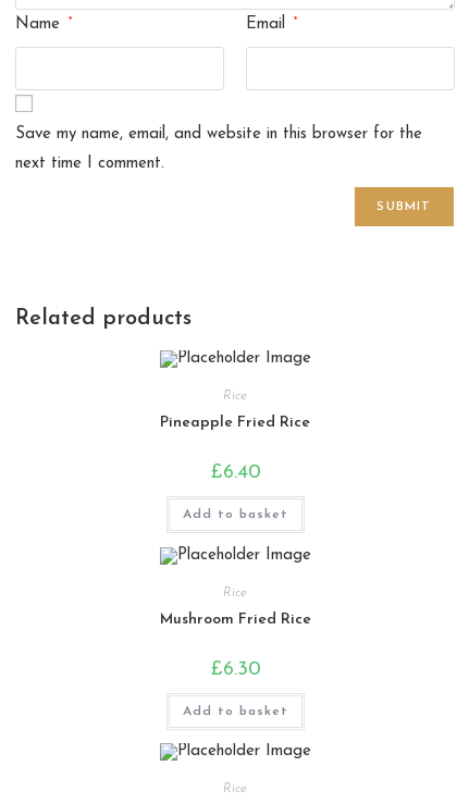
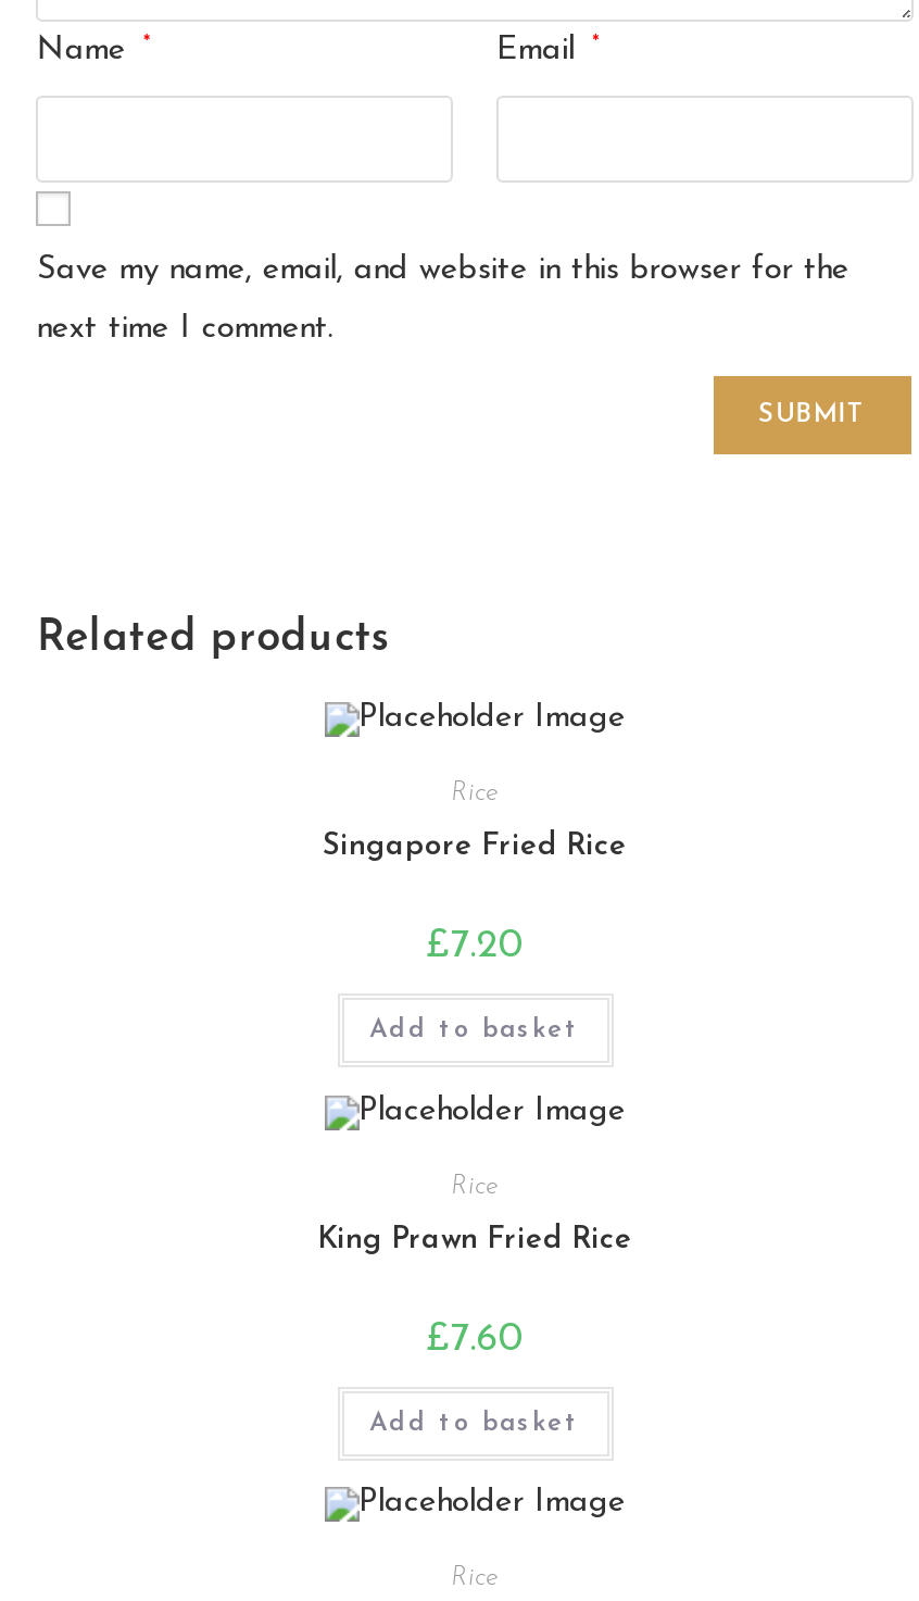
- Pineapple Fried Rice
+ Singapore Fried Rice

- £6.40
+ £7.20

- Mushroom Fried Rice
+ King Prawn Fried Rice

- £6.30
+ £7.60
